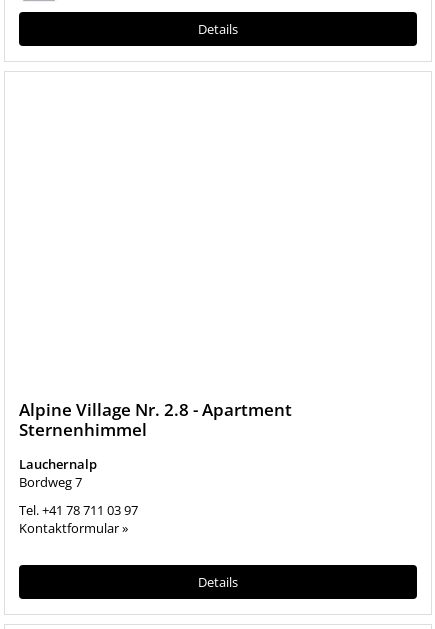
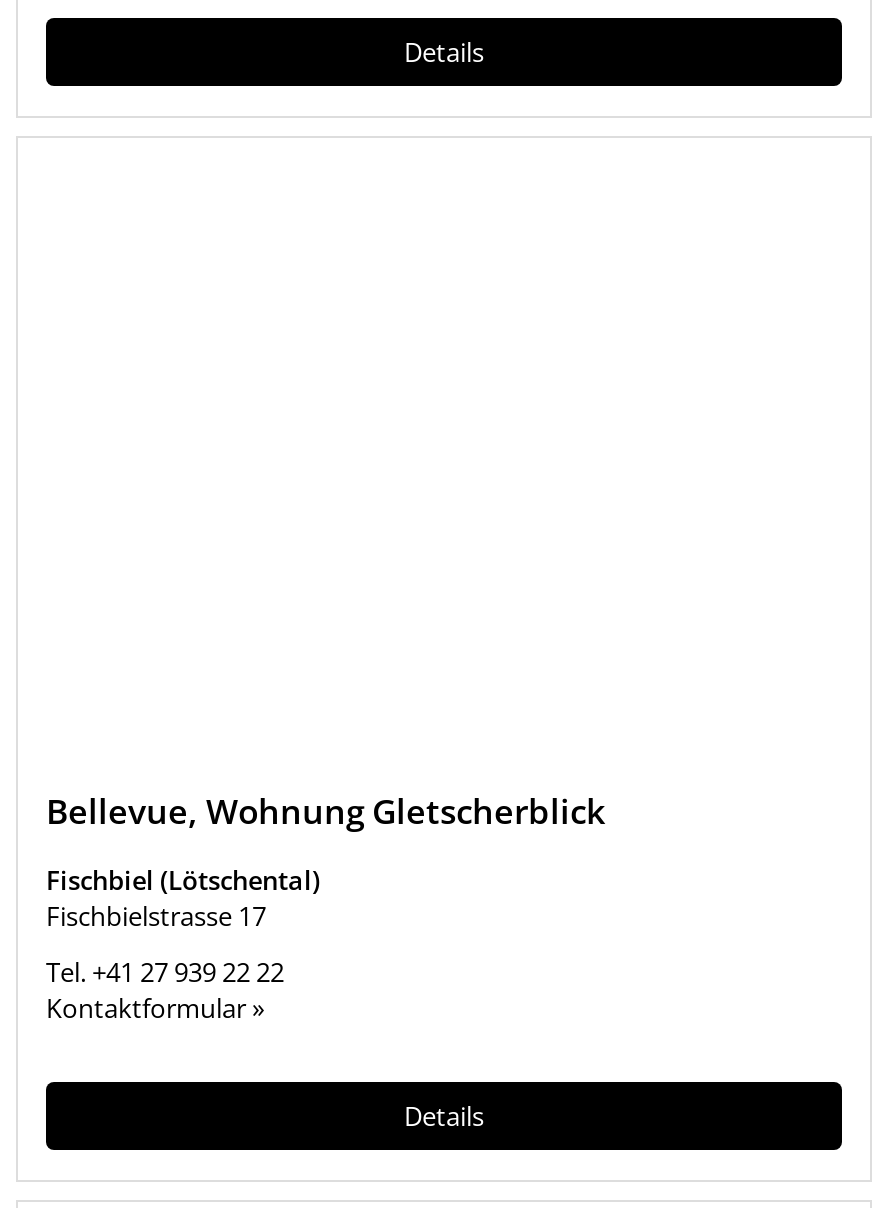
- Alpine Village Nr. 2.8 - Apartment
- Sternenhimmel
+ Bellevue, Wohnung Gletscherblick

- Lauchernalp
- Bordweg 7
+ Fischbiel (Lötschental)
+ Fischbielstrasse 17

- Tel. +41 78 711 03 97
+ Tel. +41 27 939 22 22
